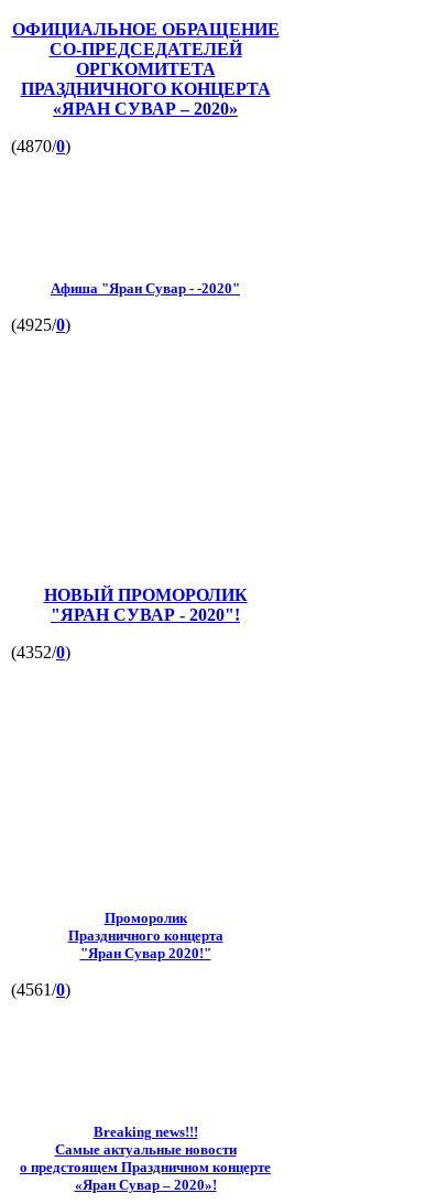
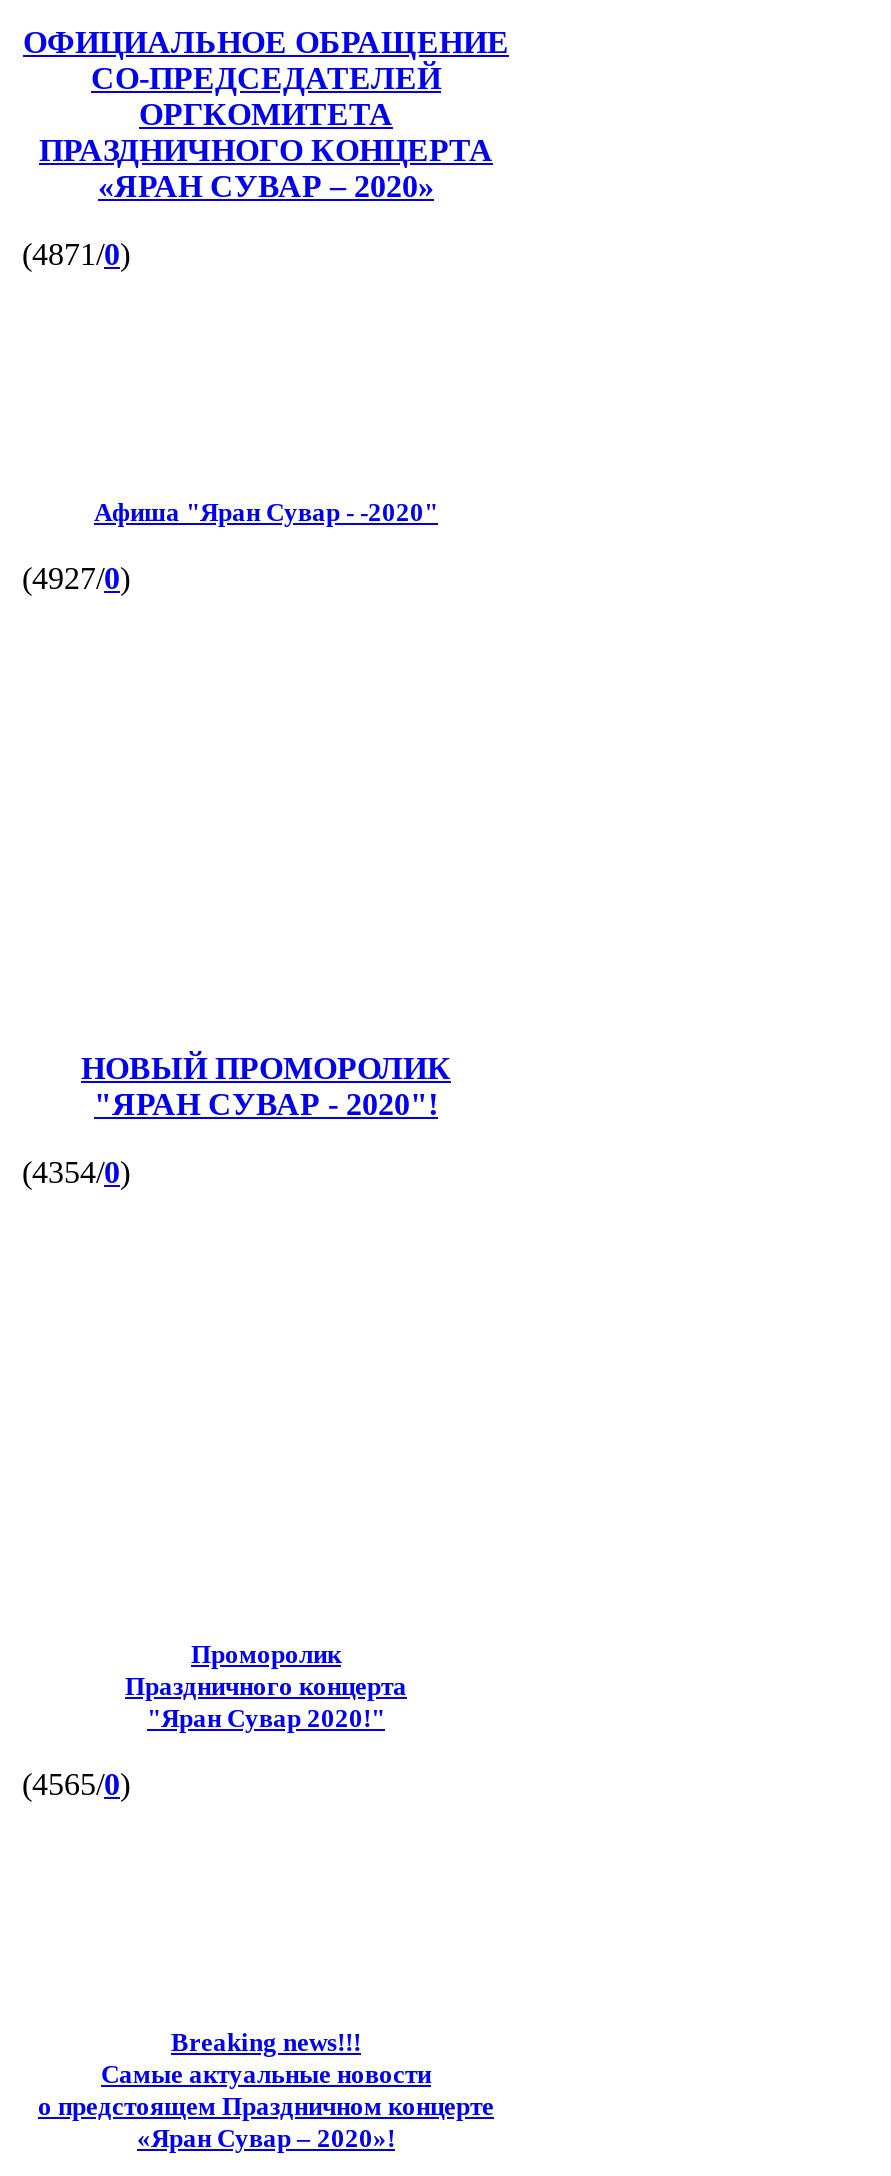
- (4870/ 0)
+ (4871/ 0)

- (4925/0)
+ (4927/0)

- (4352/0)
+ (4354/0)

- (4561/0)
+ (4565/0)
